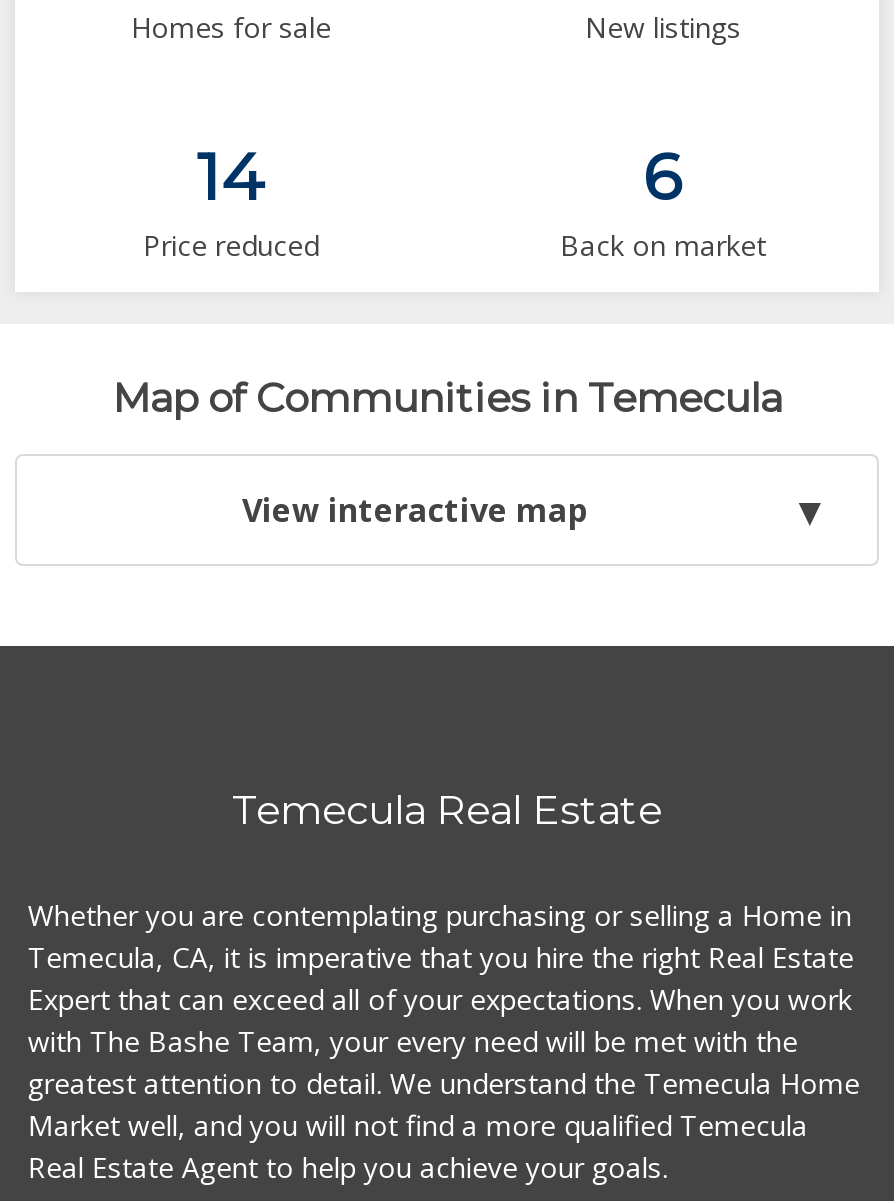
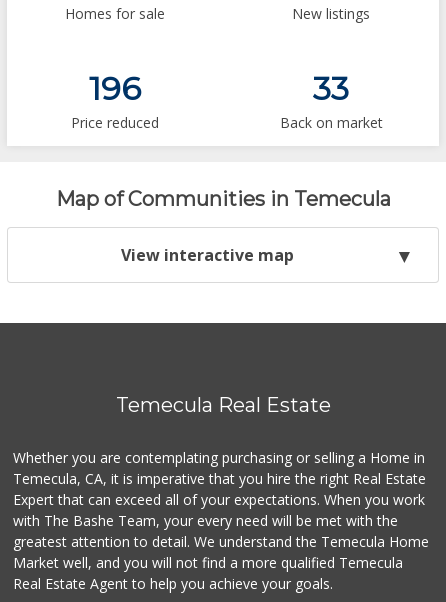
- 14
+ 196

- 6
+ 33
